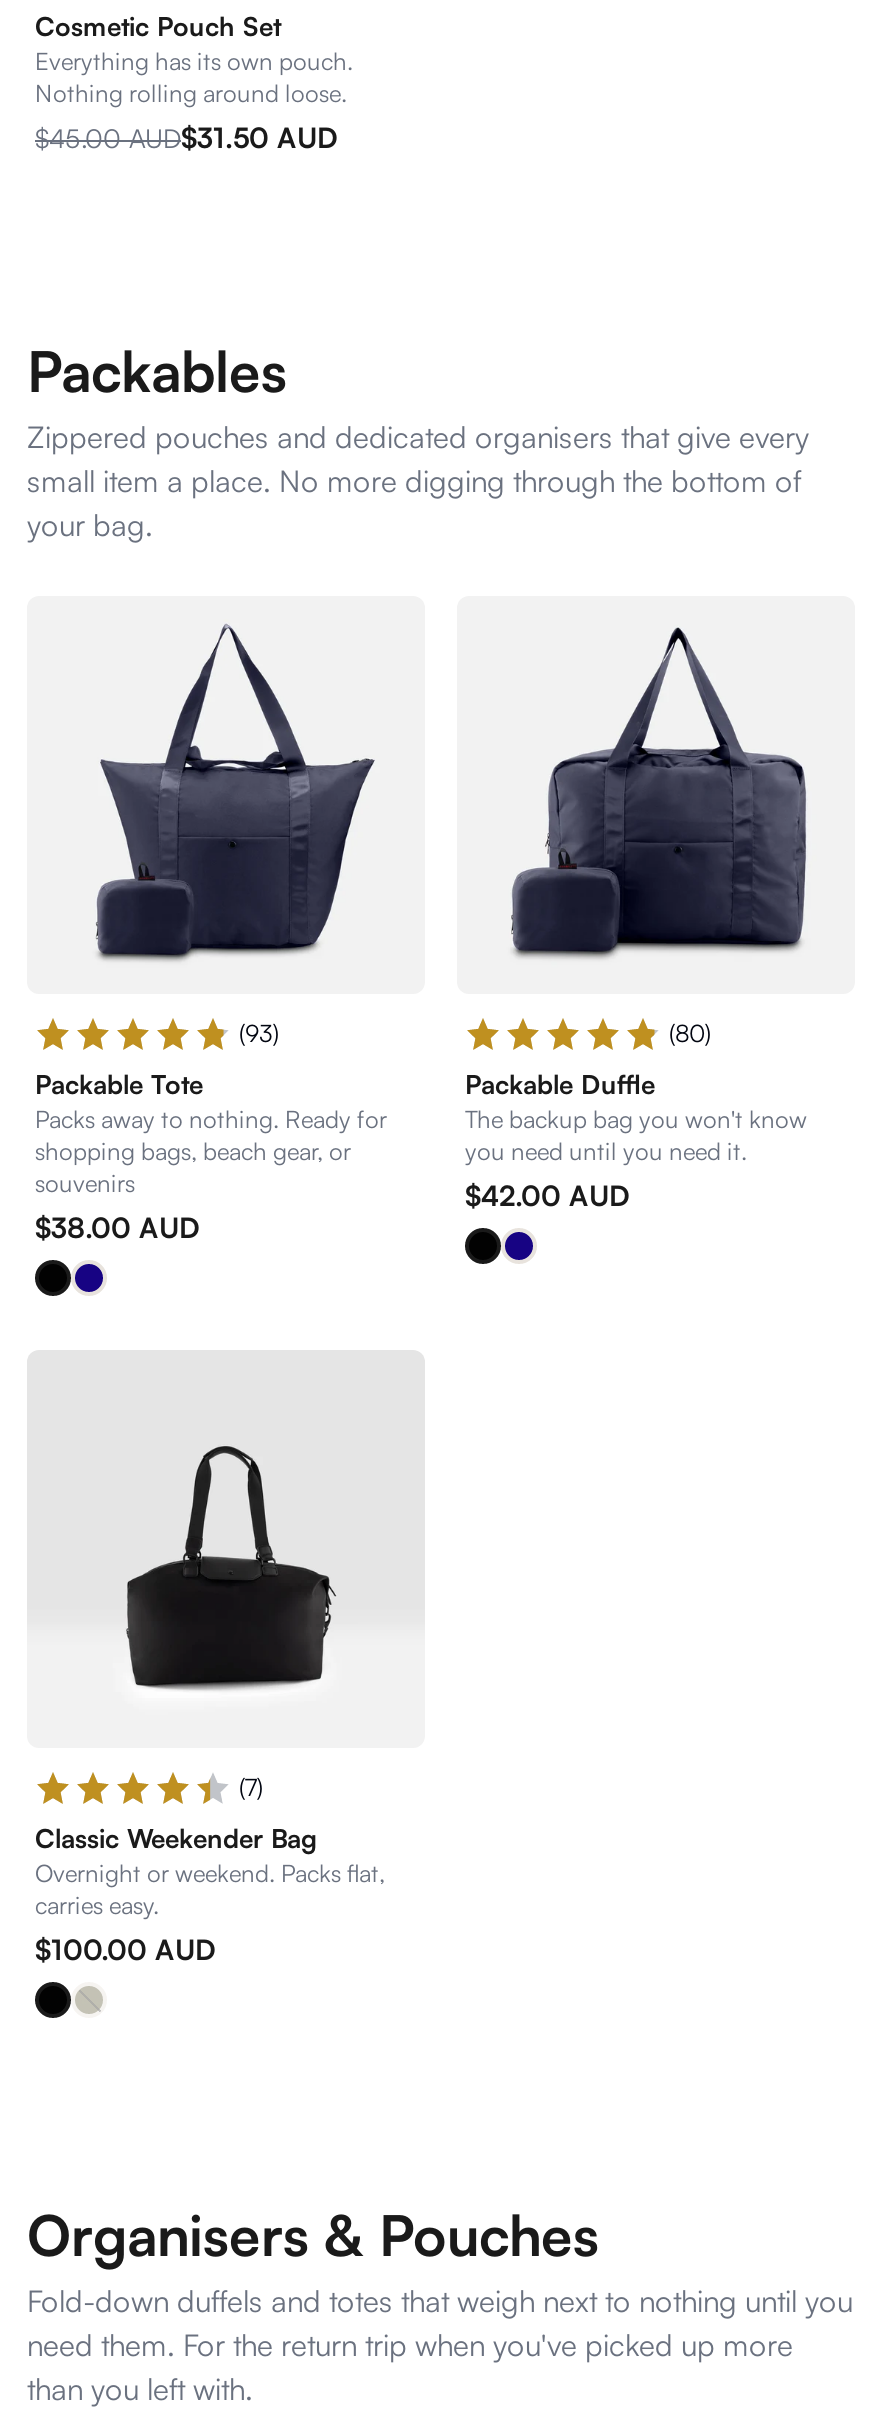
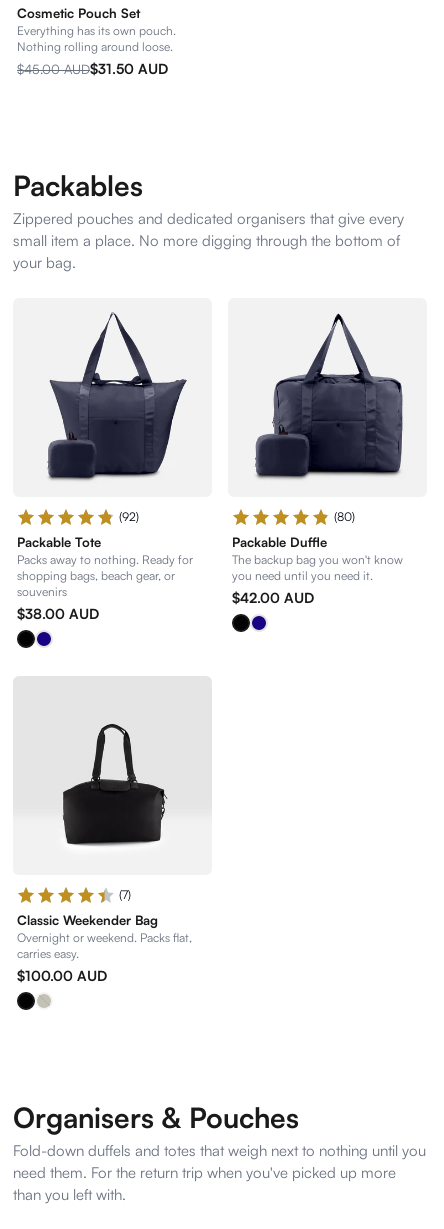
- (93)
+ (92)
